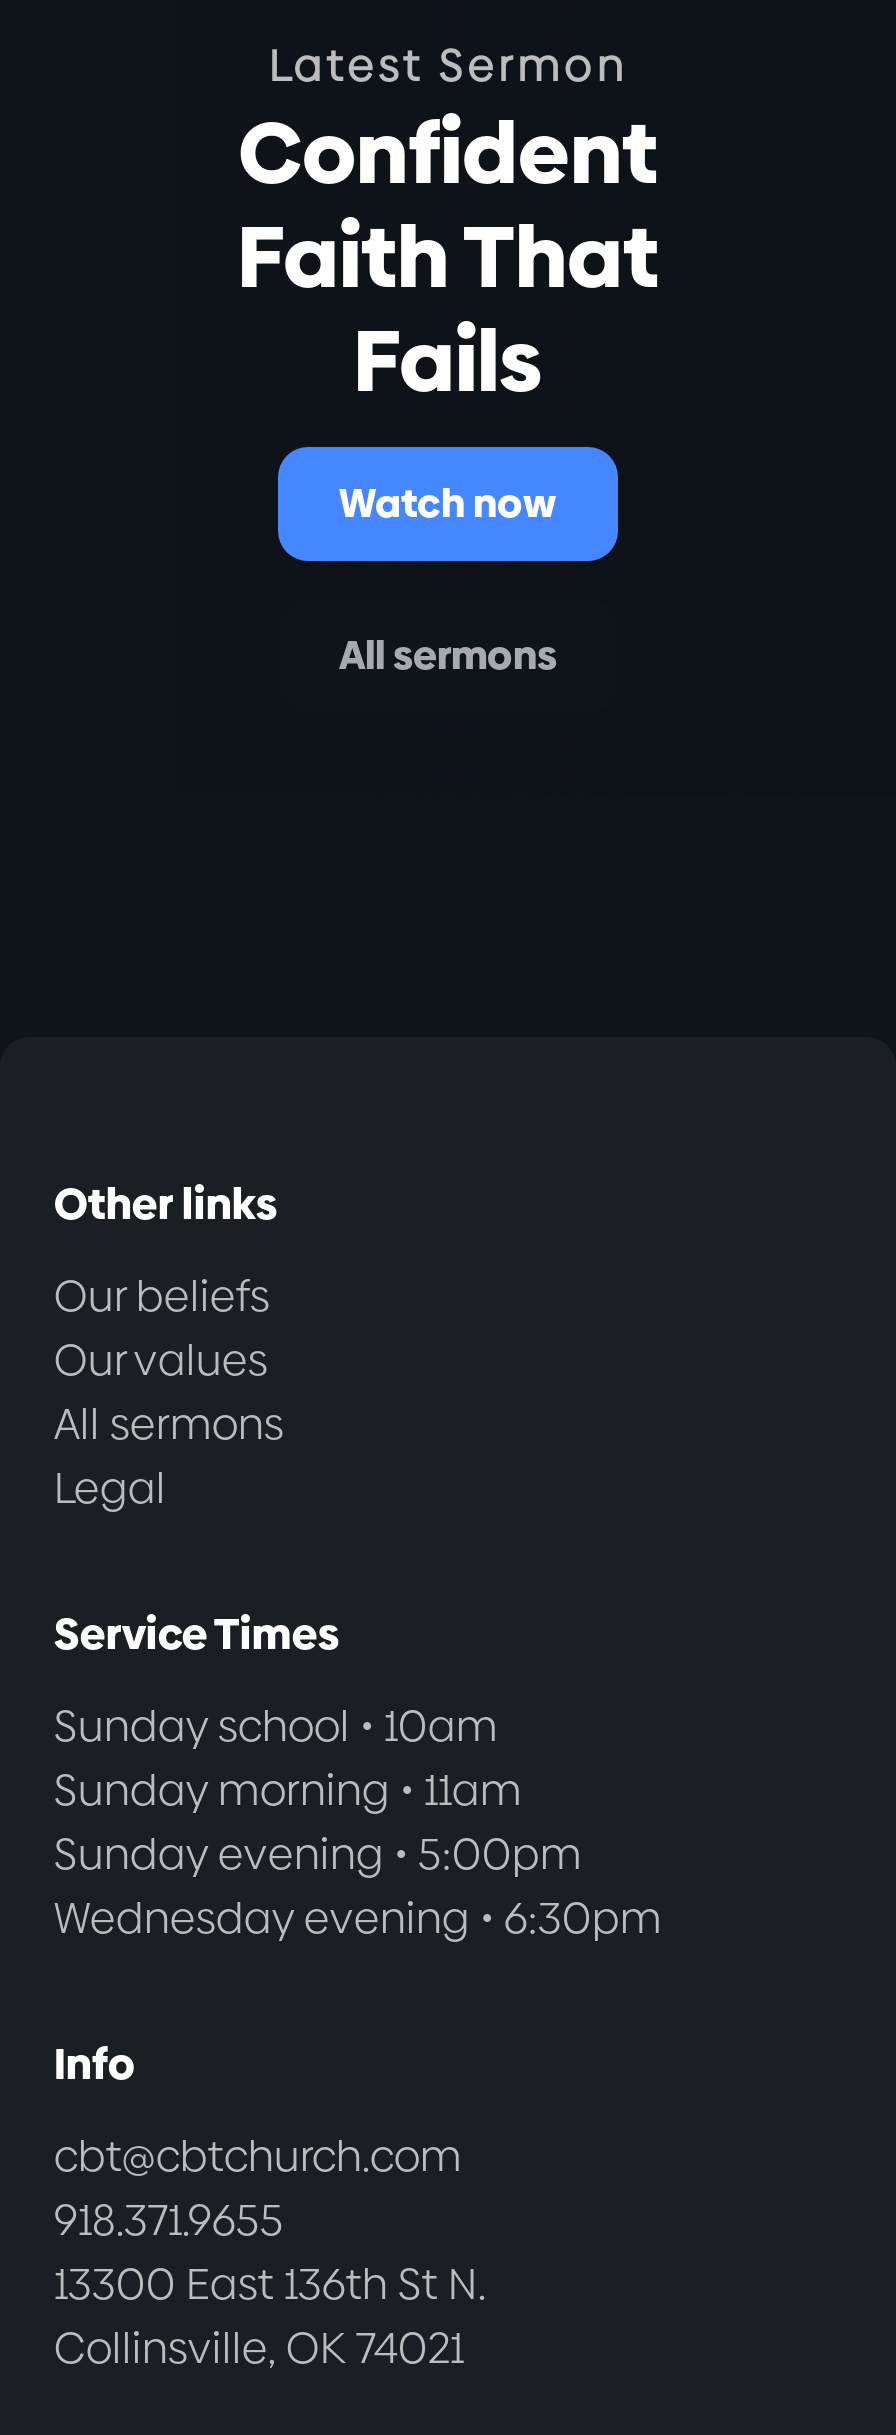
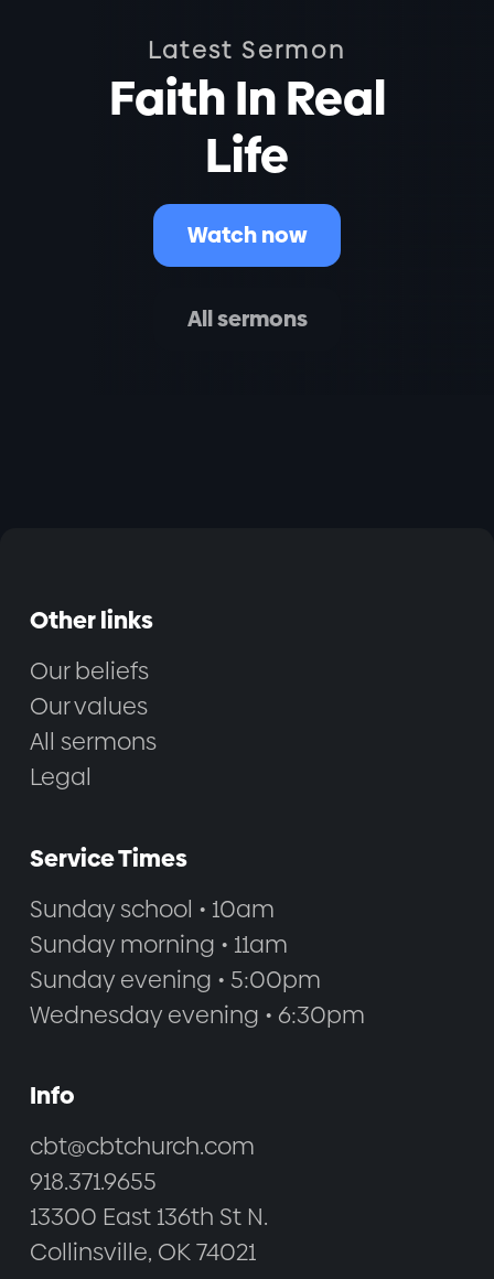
- Confident
- Faith That
- Fails
+ Faith In Real
+ Life
